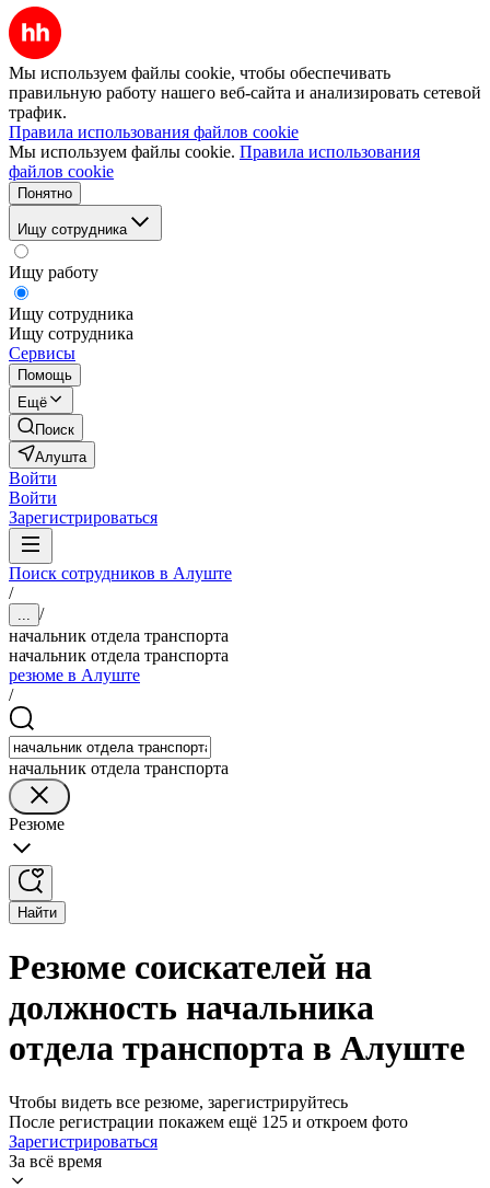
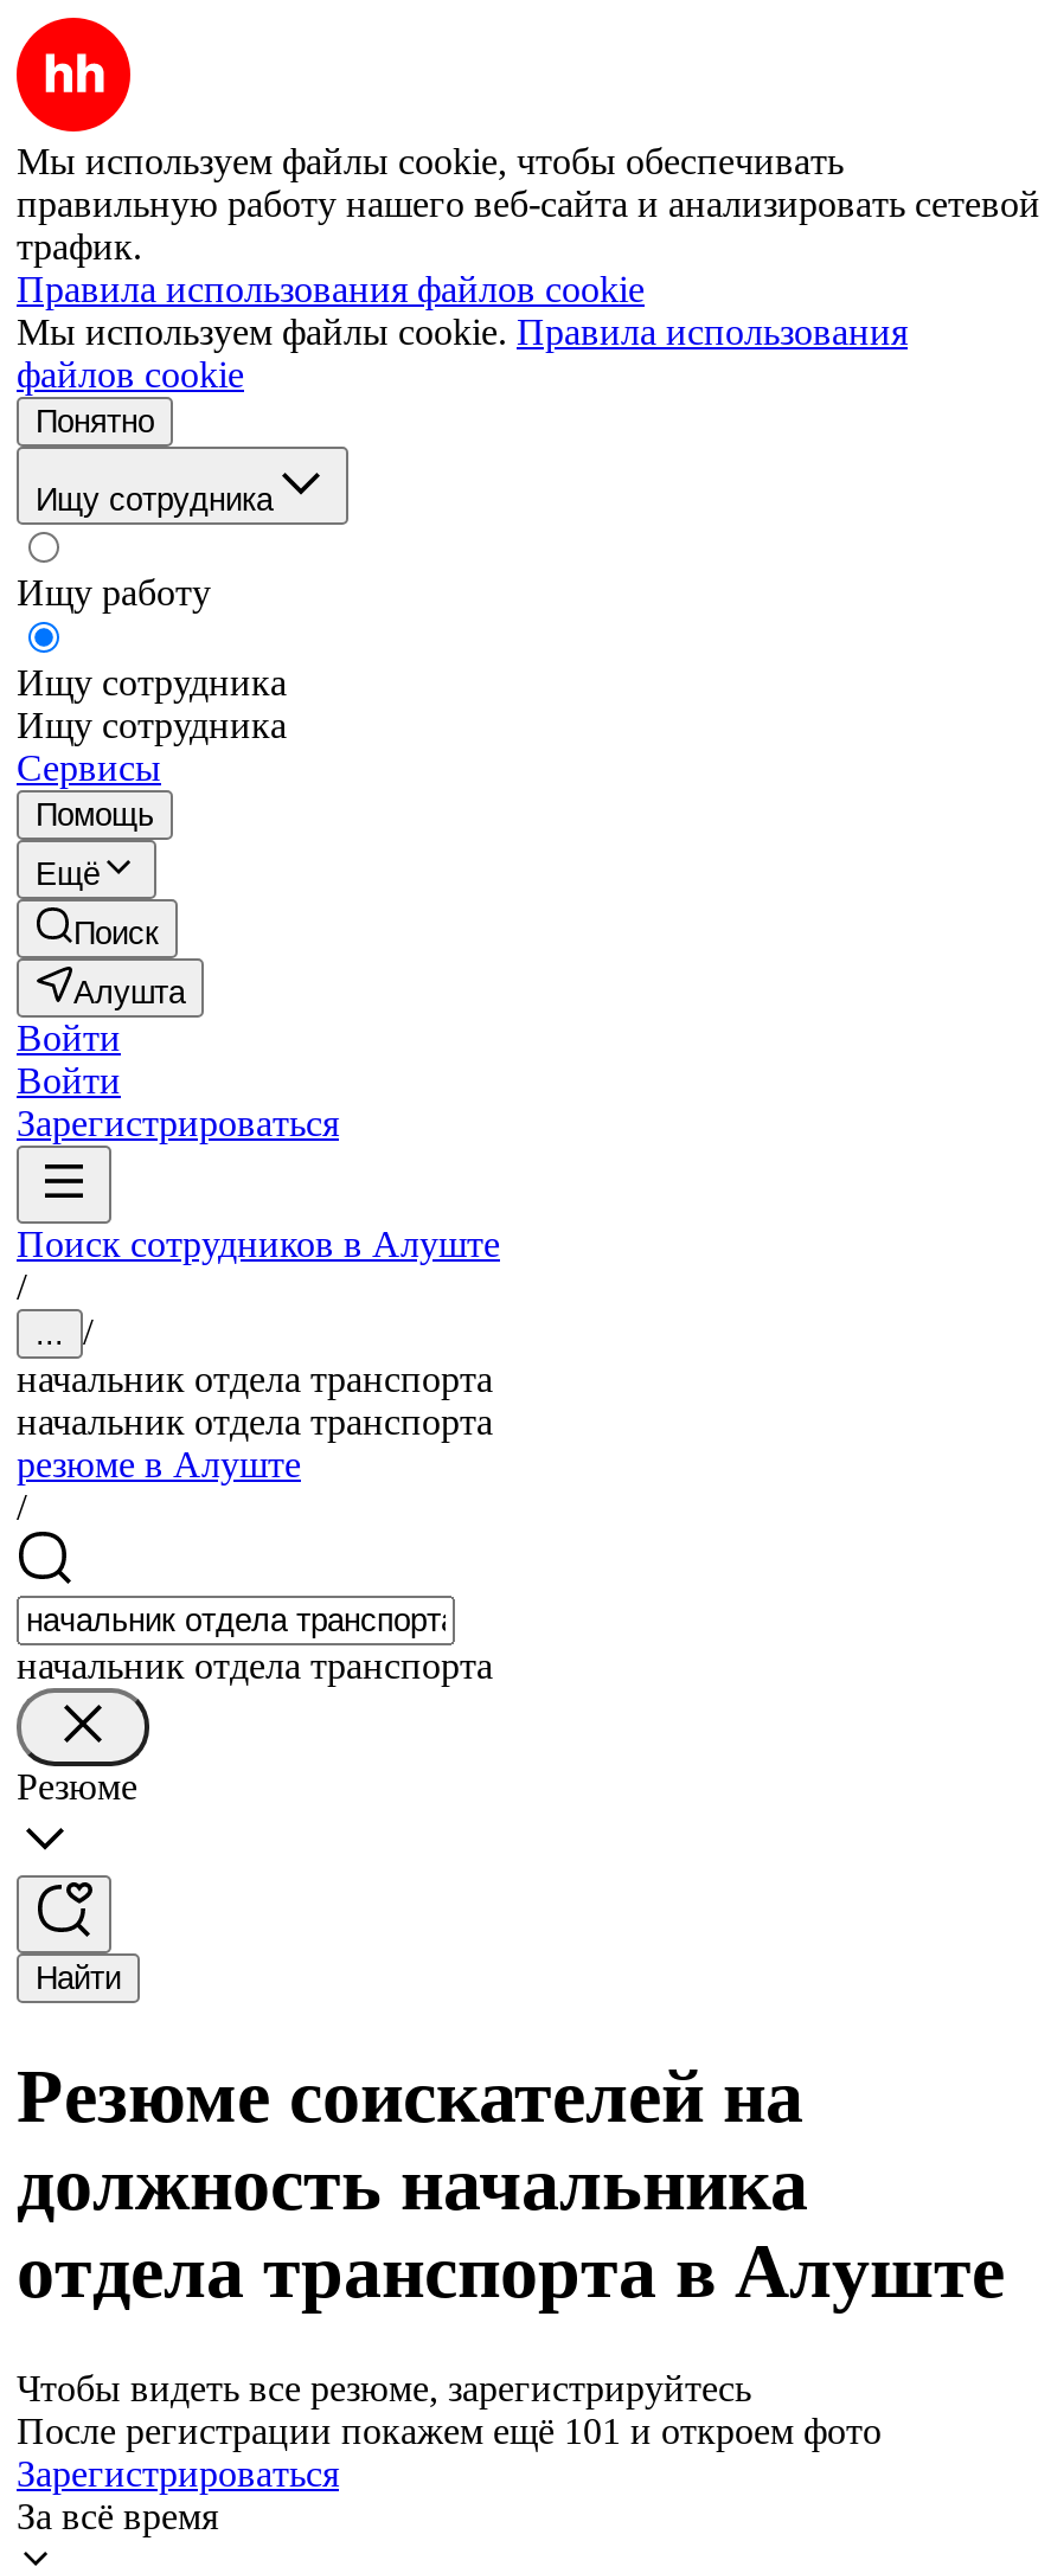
- После регистрации покажем ещё 125 и откроем фото
+ После регистрации покажем ещё 101 и откроем фото
